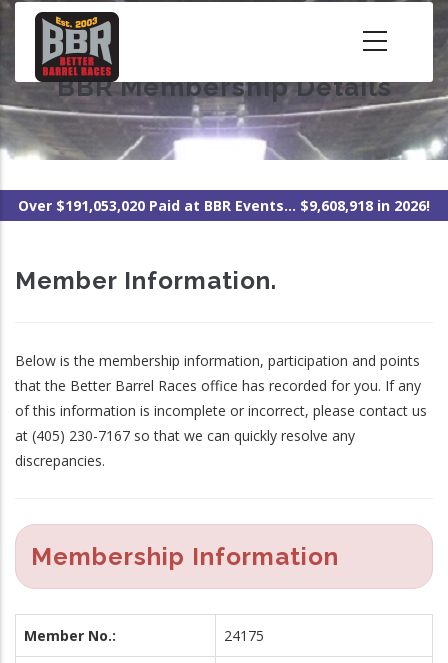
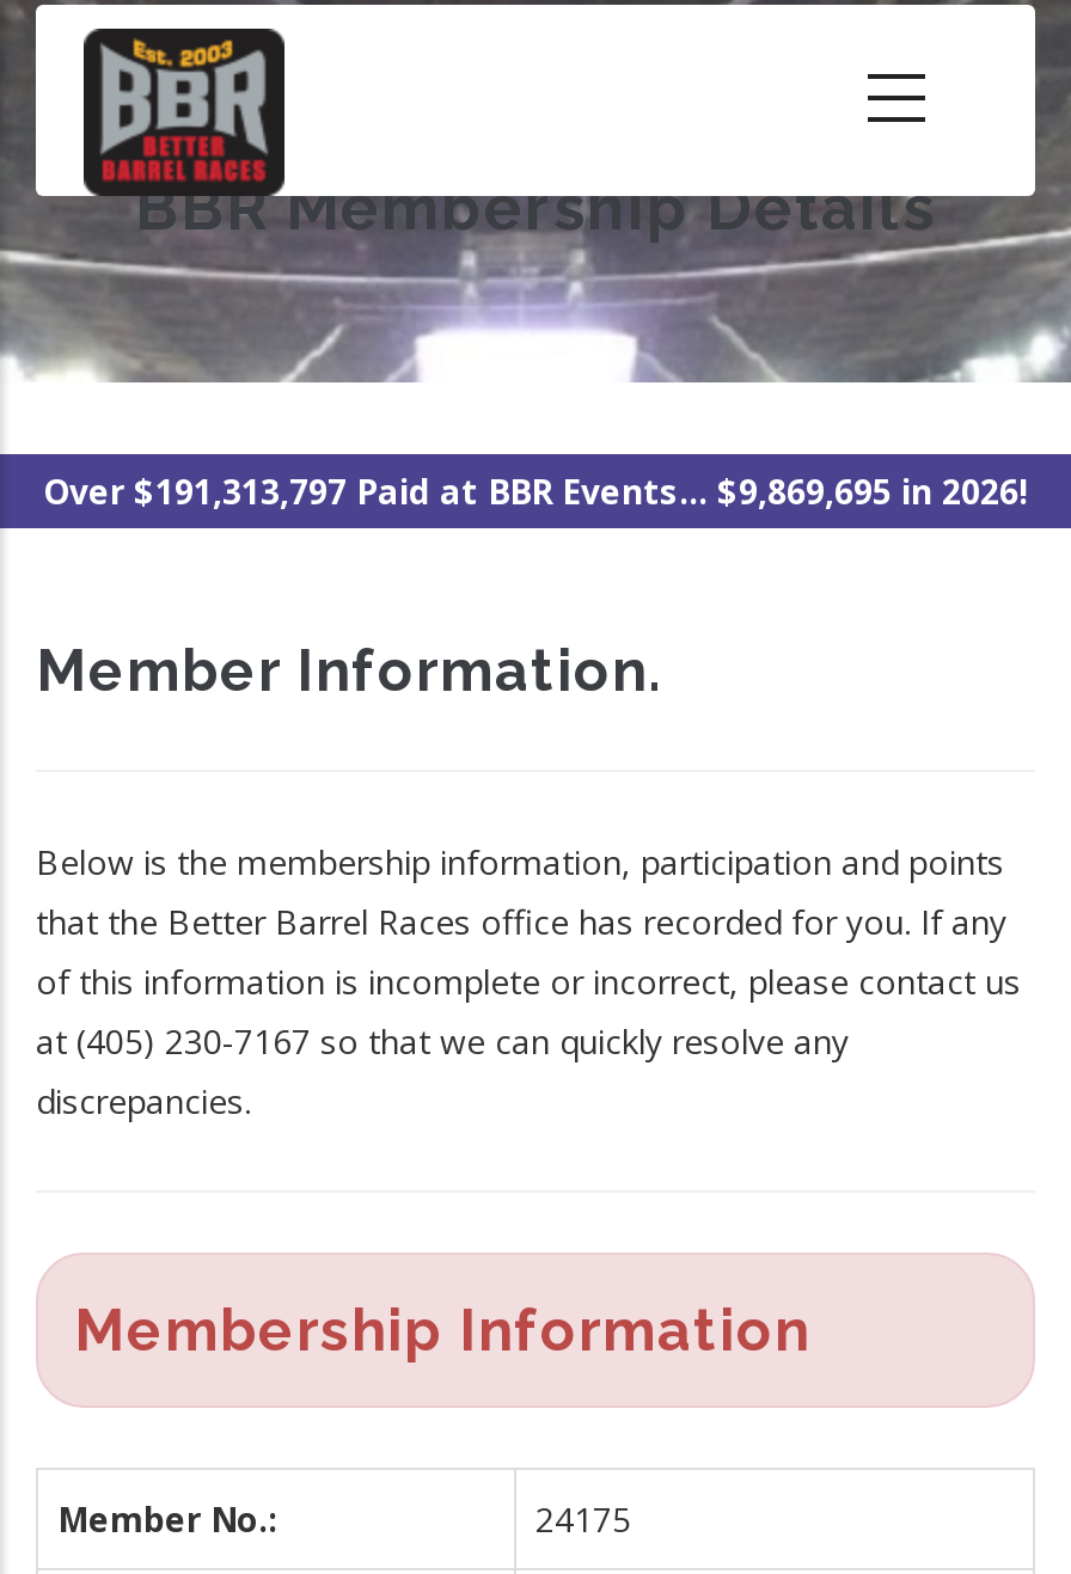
- Over $191,053,020 Paid at BBR Events... $9,608,918 in 2026!
+ Over $191,313,797 Paid at BBR Events... $9,869,695 in 2026!
